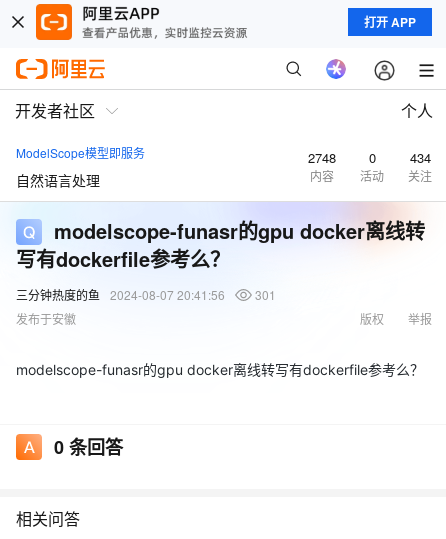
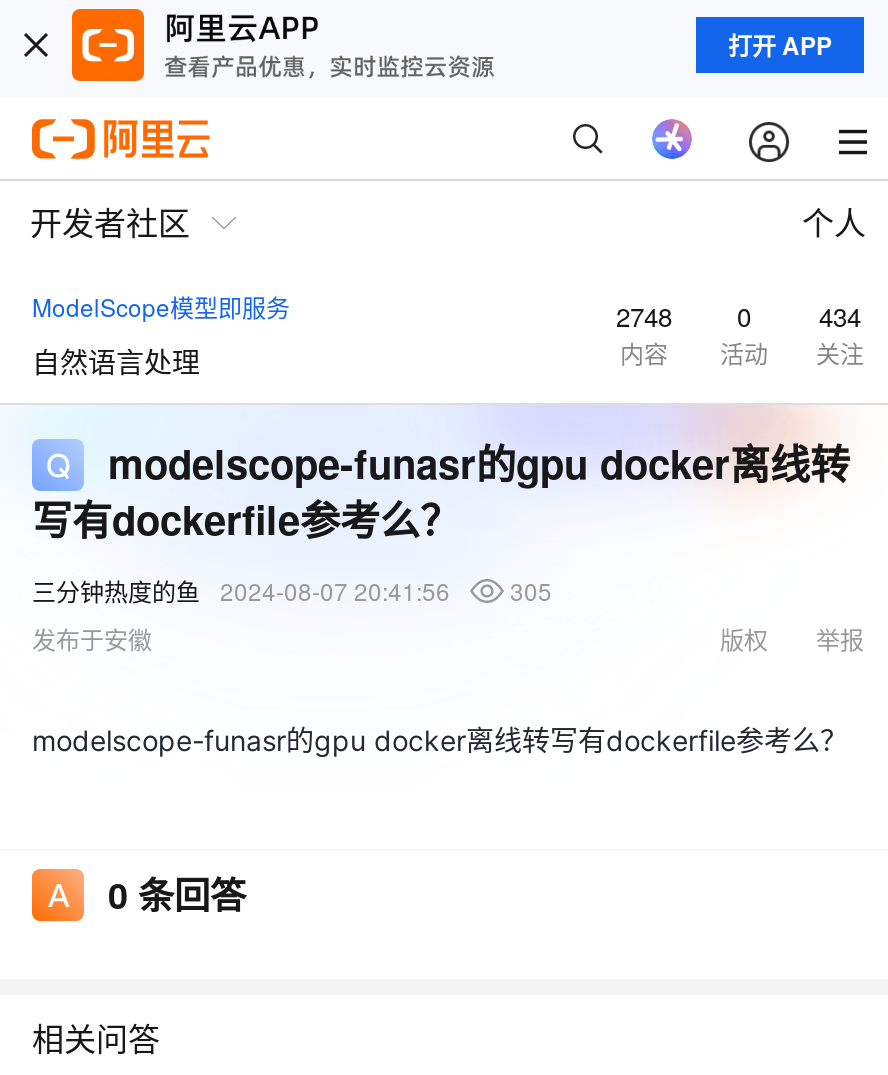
- 三分钟热度的鱼 2024-08-07 20:41:56 301
+ 三分钟热度的鱼 2024-08-07 20:41:56 305
